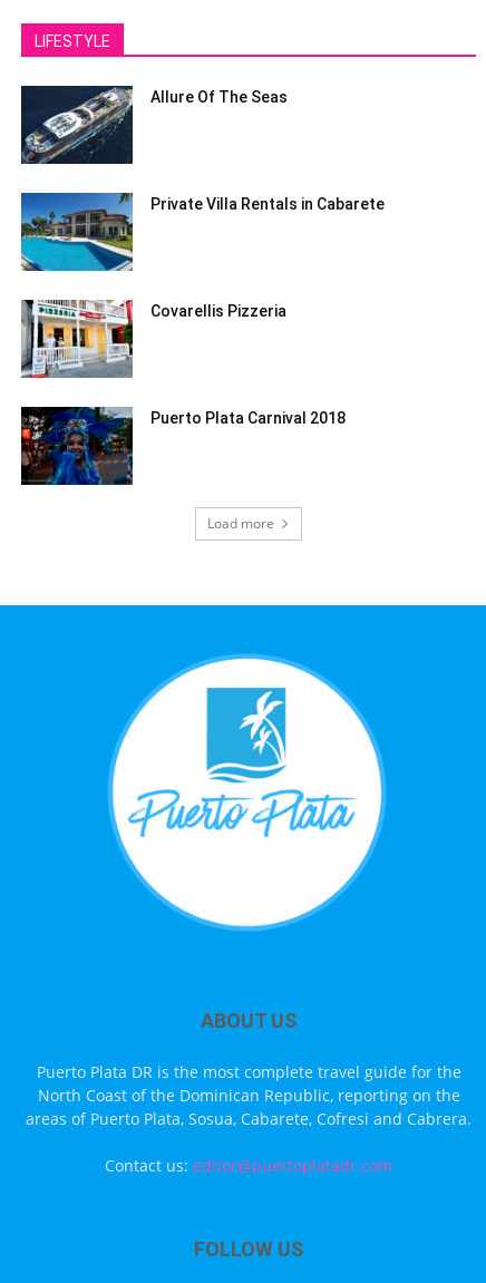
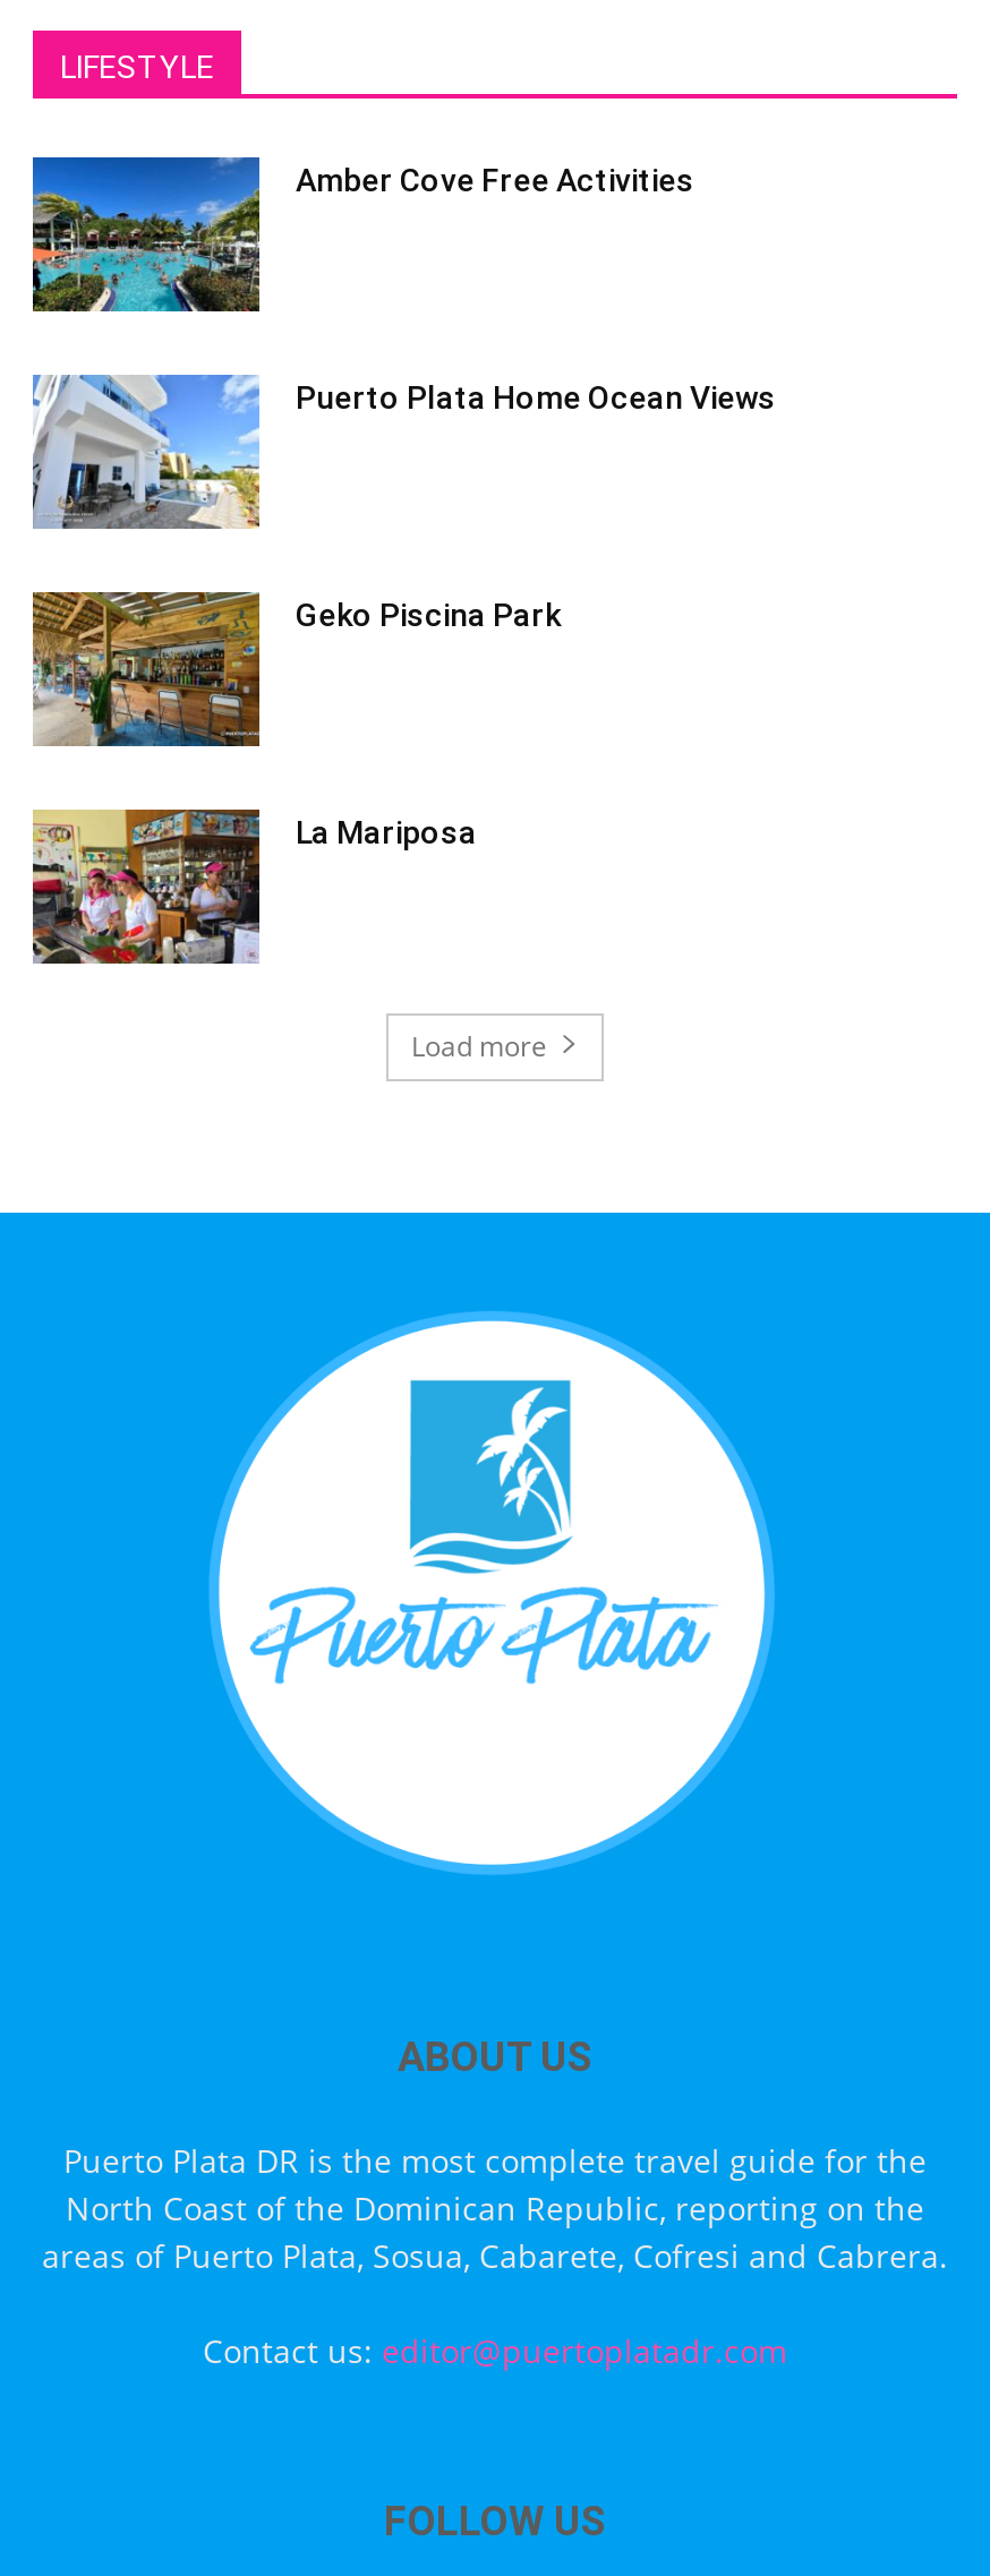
- [image]
- Allure Of The Seas
+ [image]
+ Amber Cove Free Activities

- [image]
- Private Villa Rentals in Cabarete
+ [image]
+ Puerto Plata Home Ocean Views

- [image]
- Covarellis Pizzeria
+ [image]
+ Geko Piscina Park

- [image]
- Puerto Plata Carnival 2018
+ [image]
+ La Mariposa
